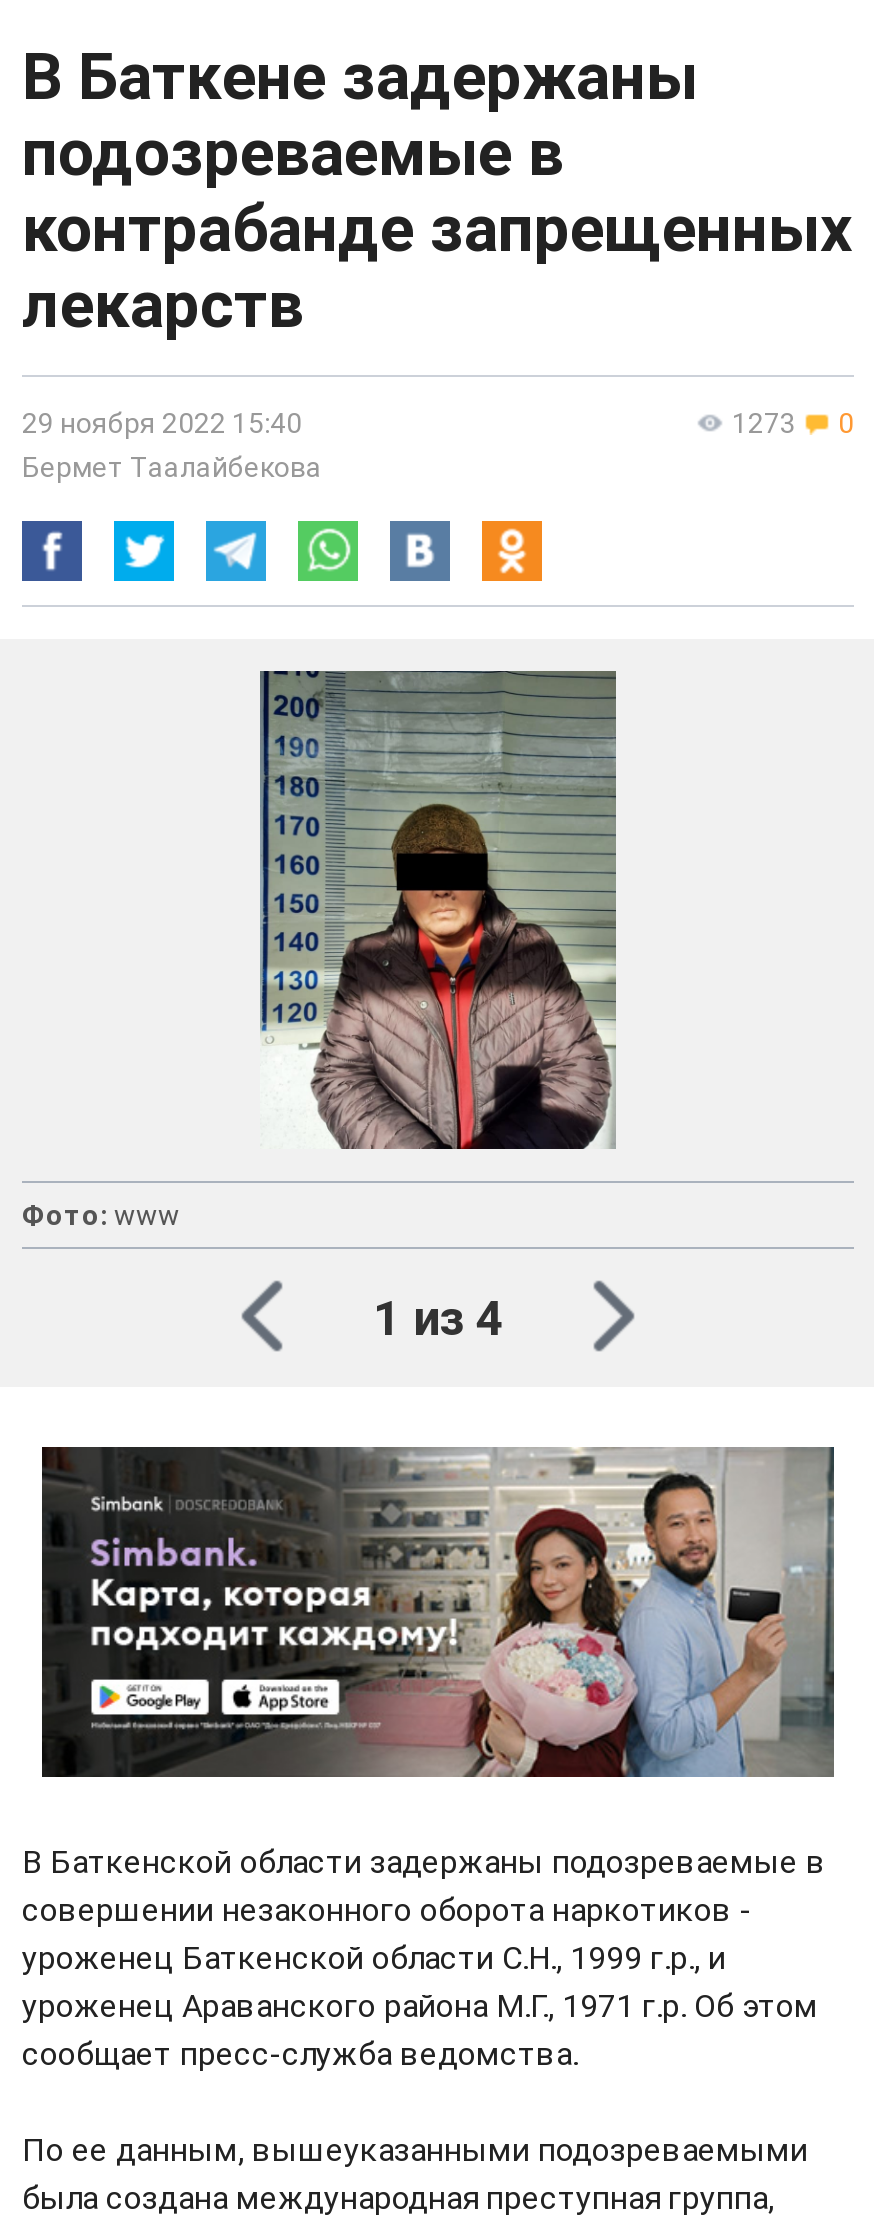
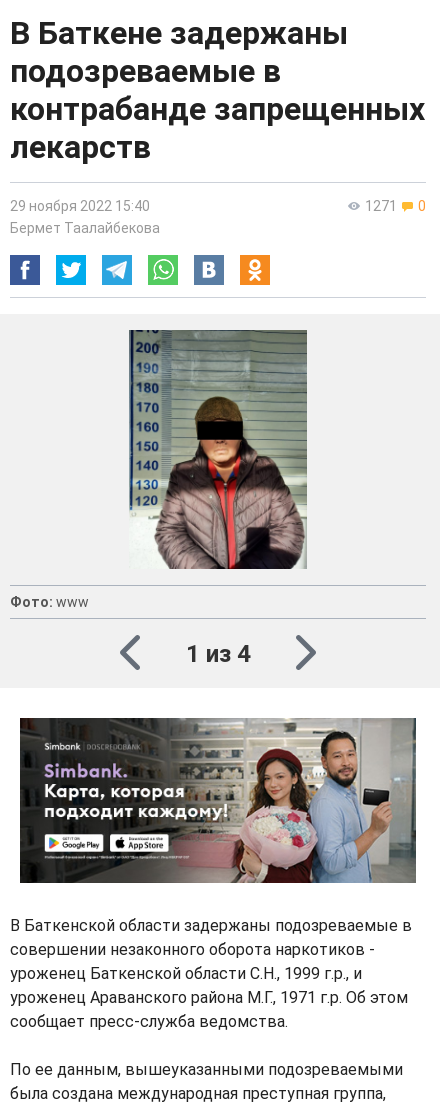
- 1273 0
+ 1271 0
